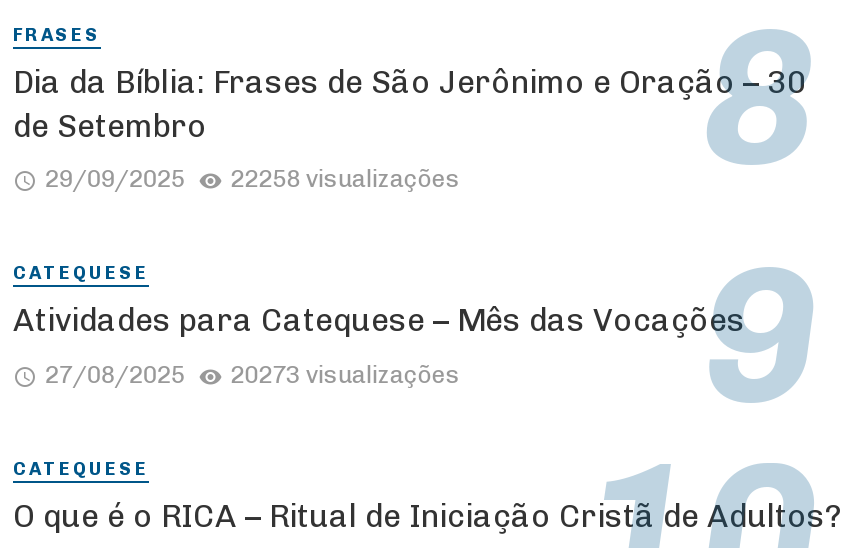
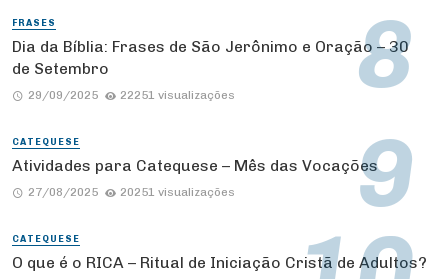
- 22258 visualizações
+ 22251 visualizações

- 20273 visualizações
+ 20251 visualizações
